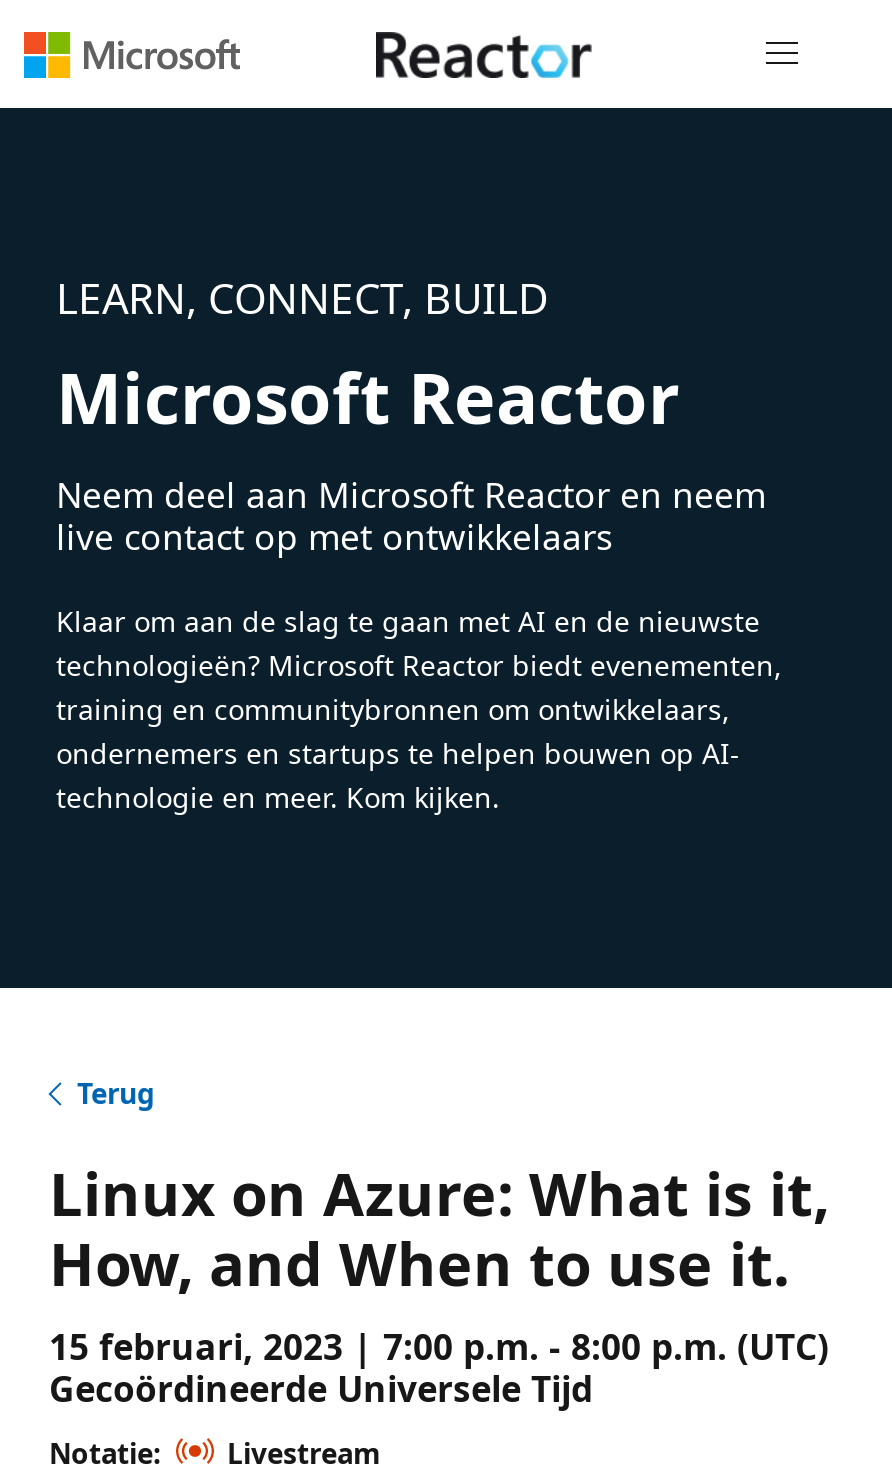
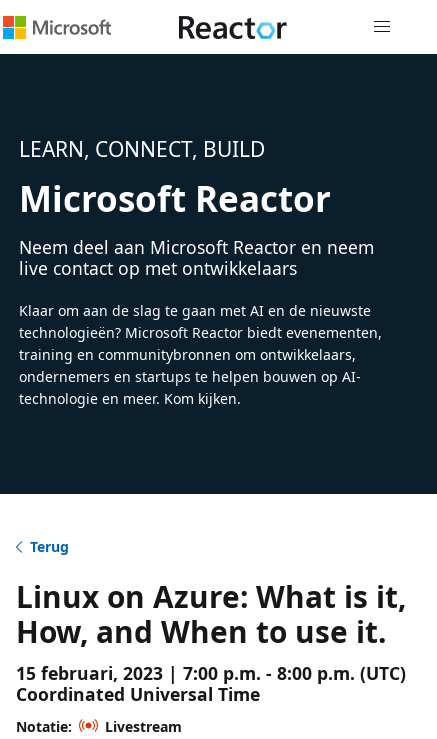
- Gecoördineerde Universele Tijd
+ Coordinated Universal Time
